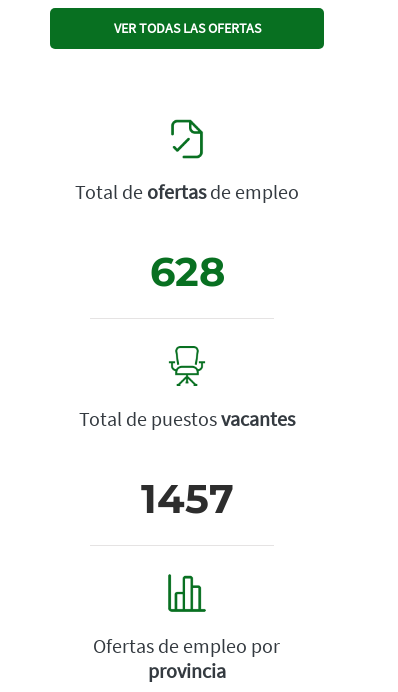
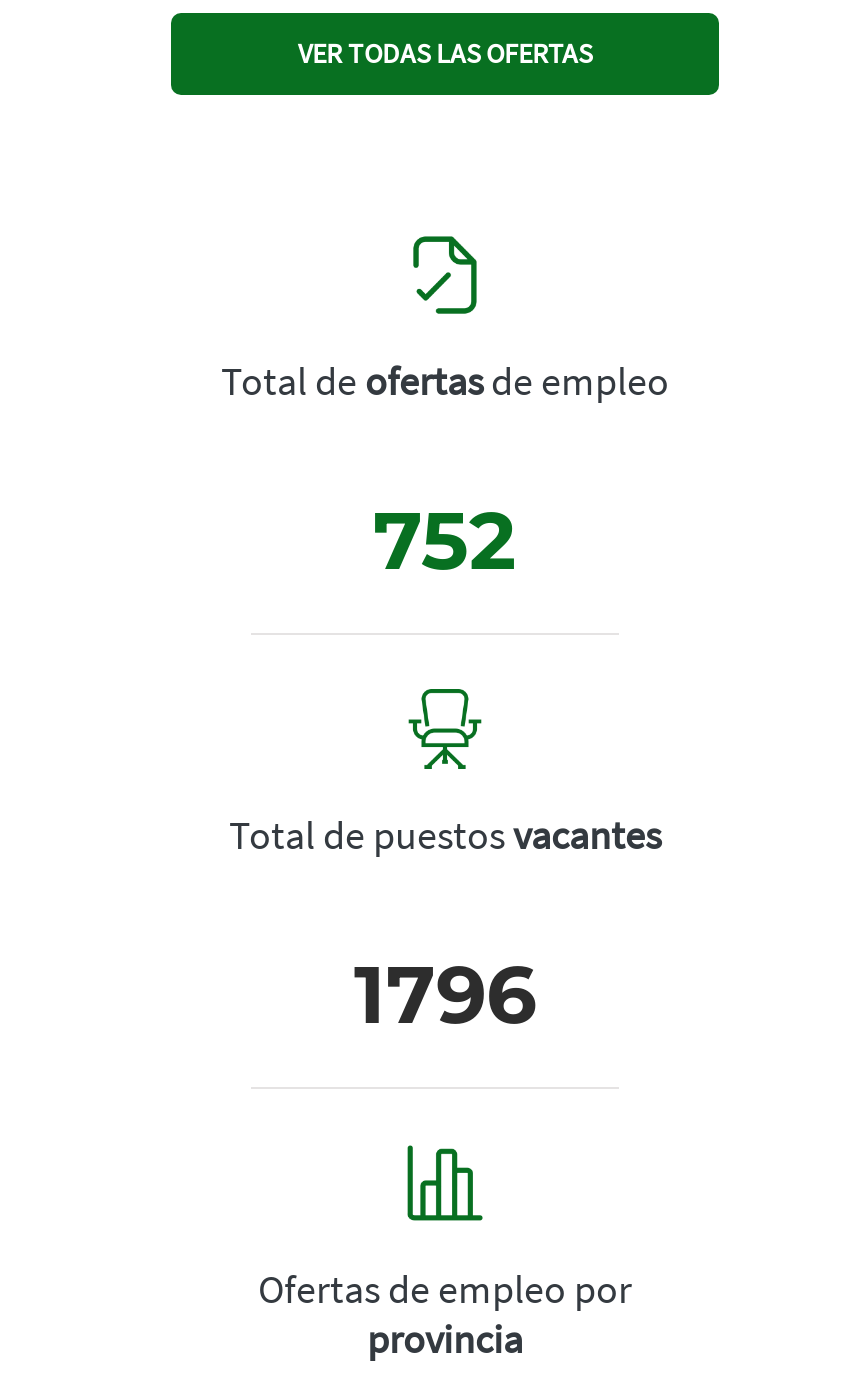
- 628
+ 752

- 1457
+ 1796
